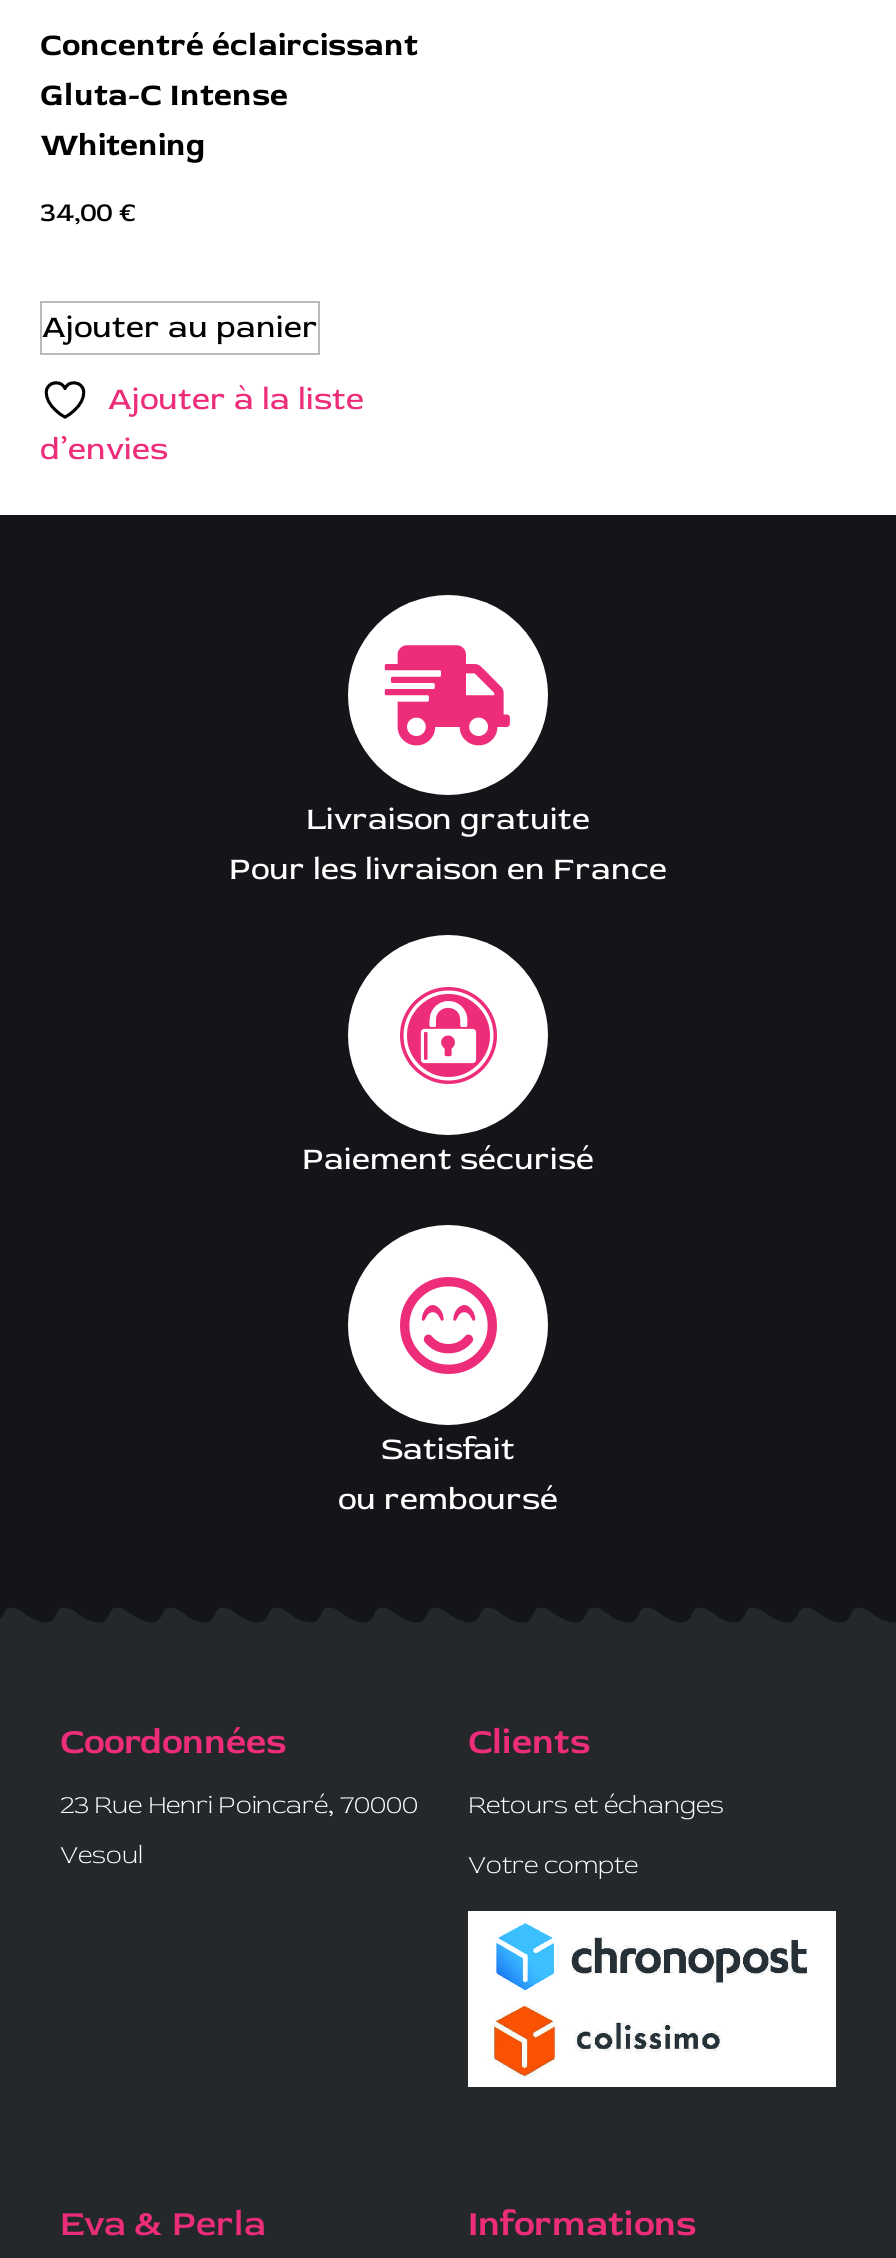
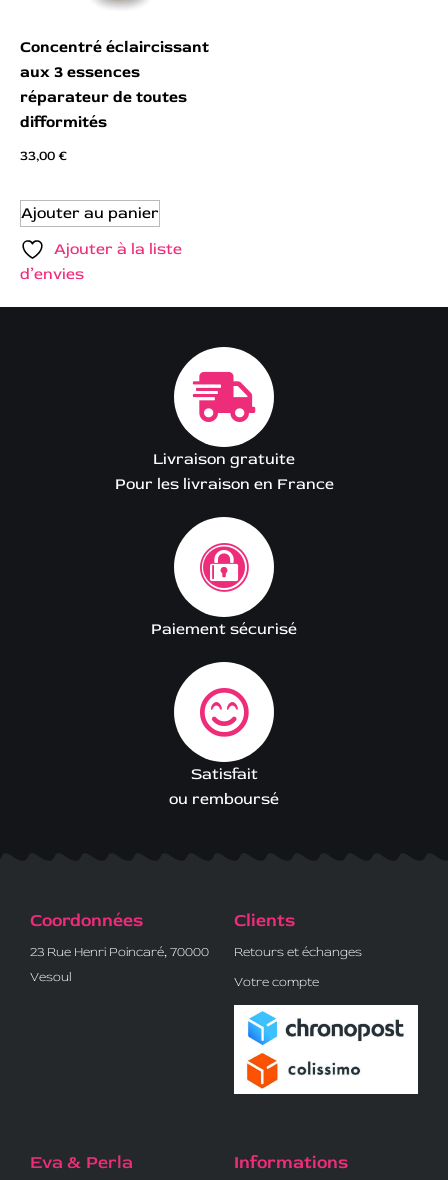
- Gluta-C Intense
- Whitening
+ aux 3 essences
+ réparateur de toutes
+ difformités

- 34,00 €
+ 33,00 €
